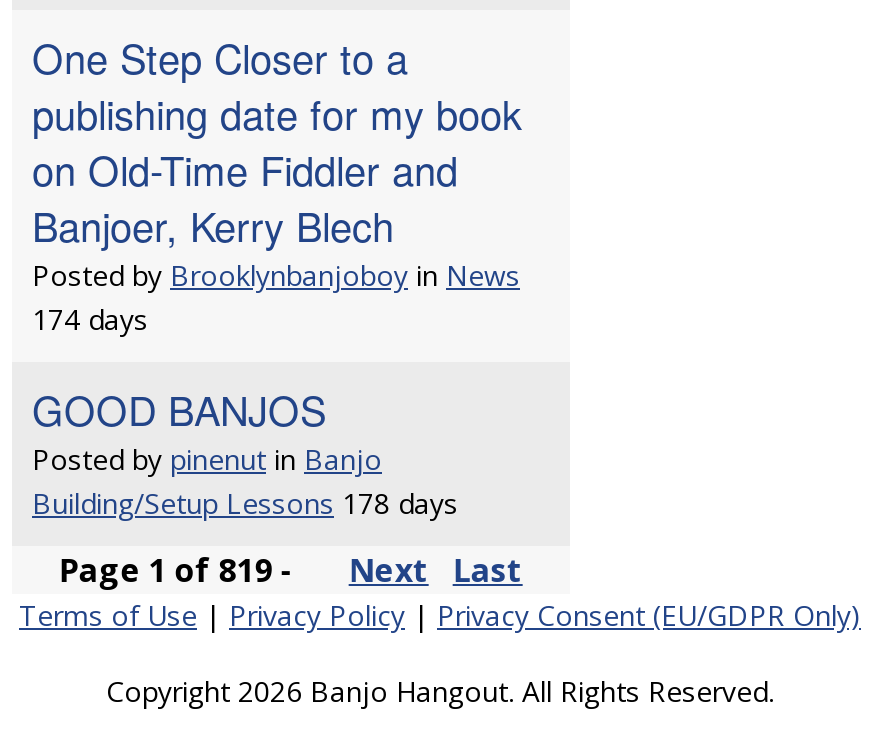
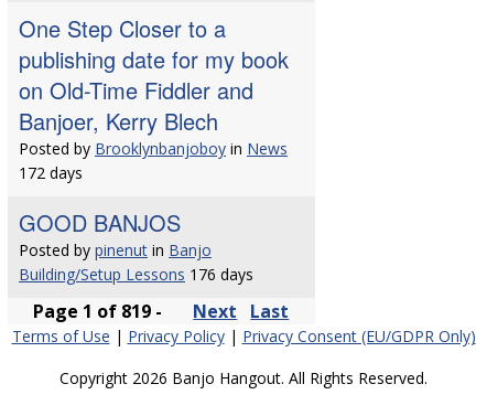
- 174 days
+ 172 days

- Building/Setup Lessons 178 days
+ Building/Setup Lessons 176 days
